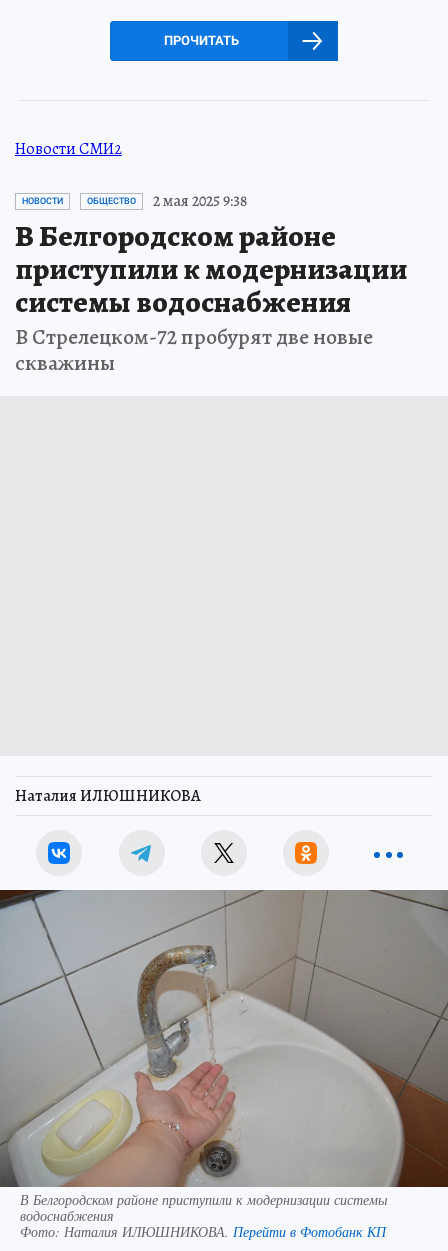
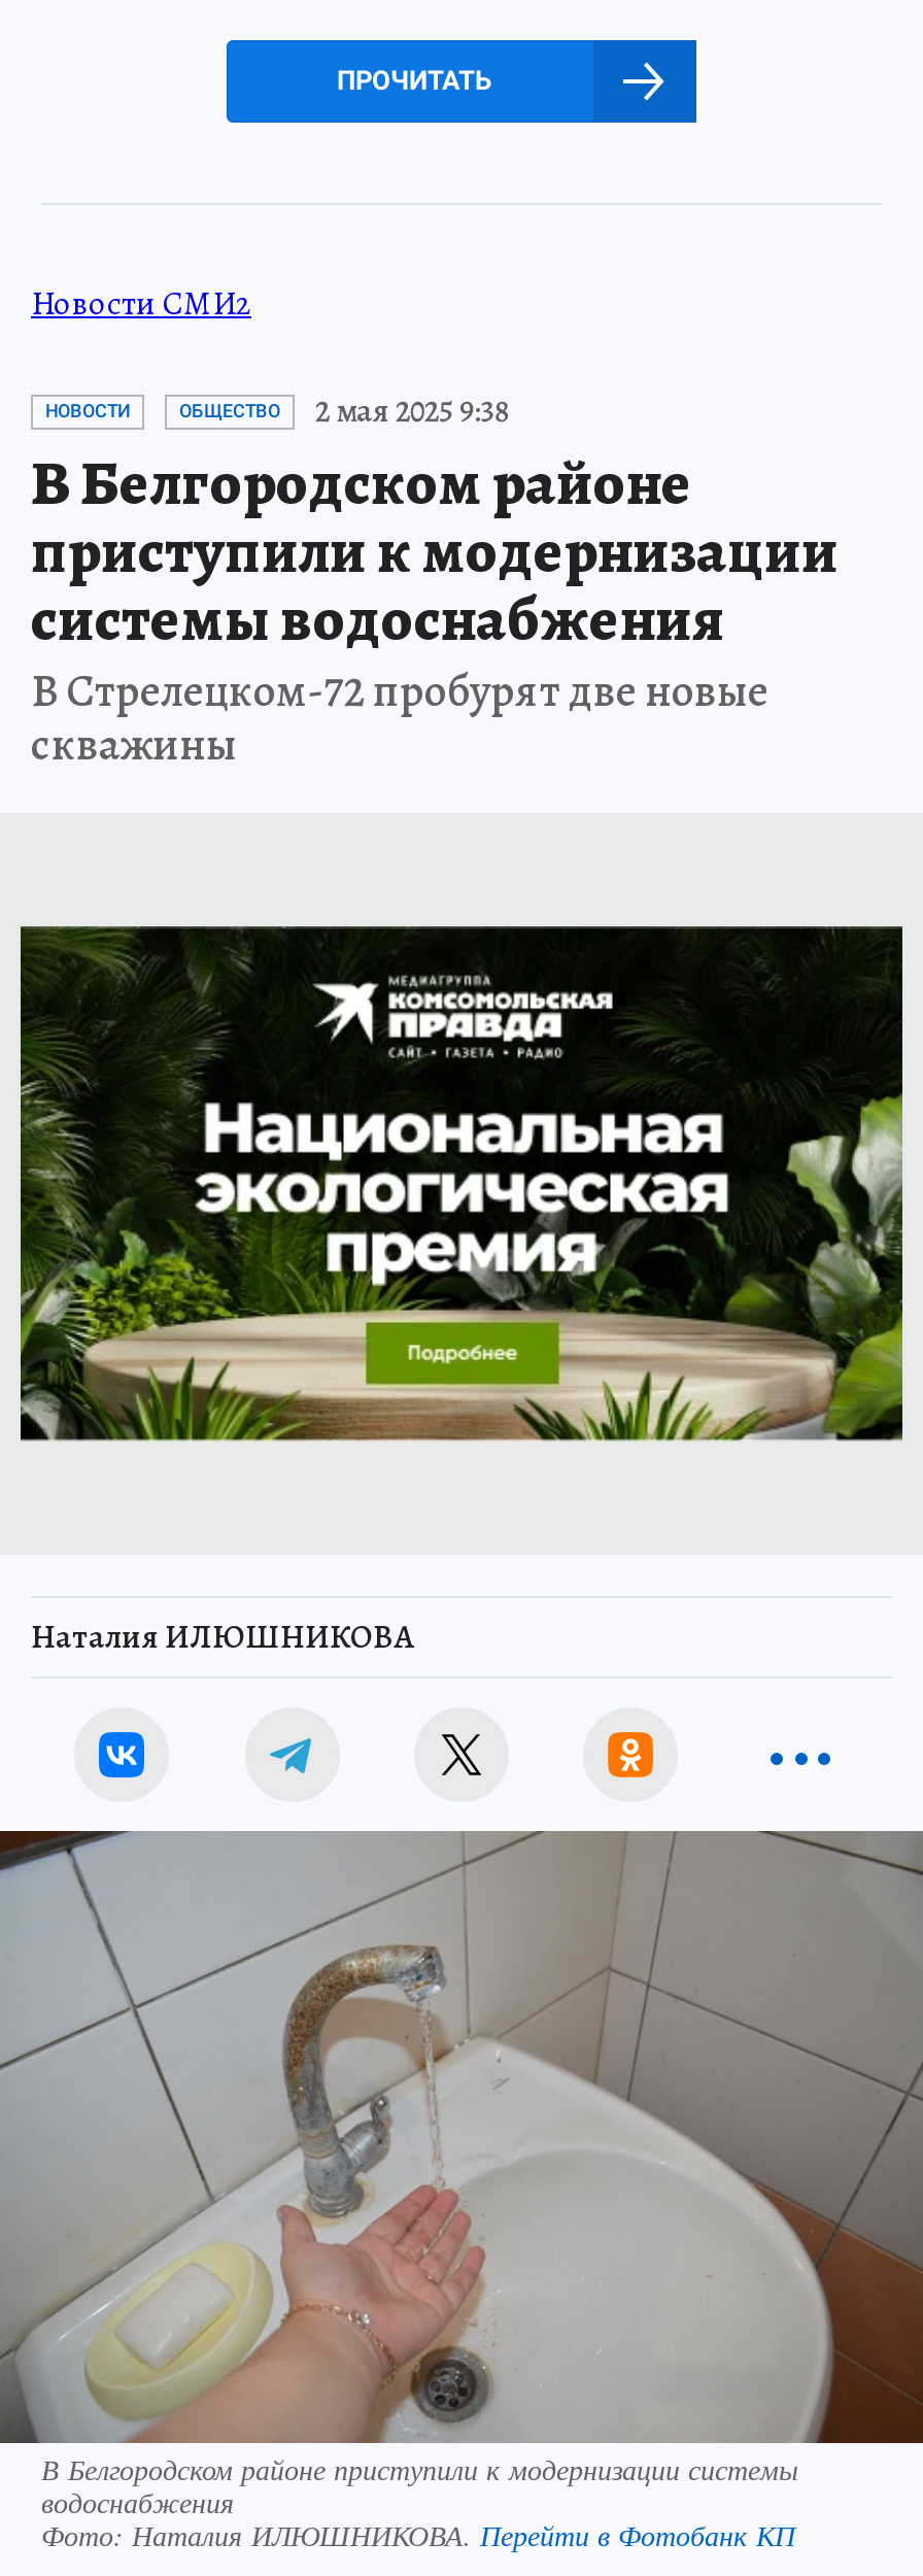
+ [image]
